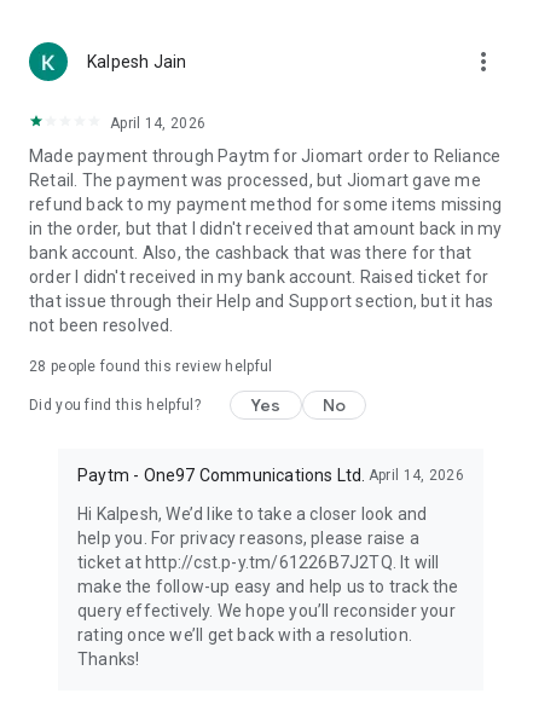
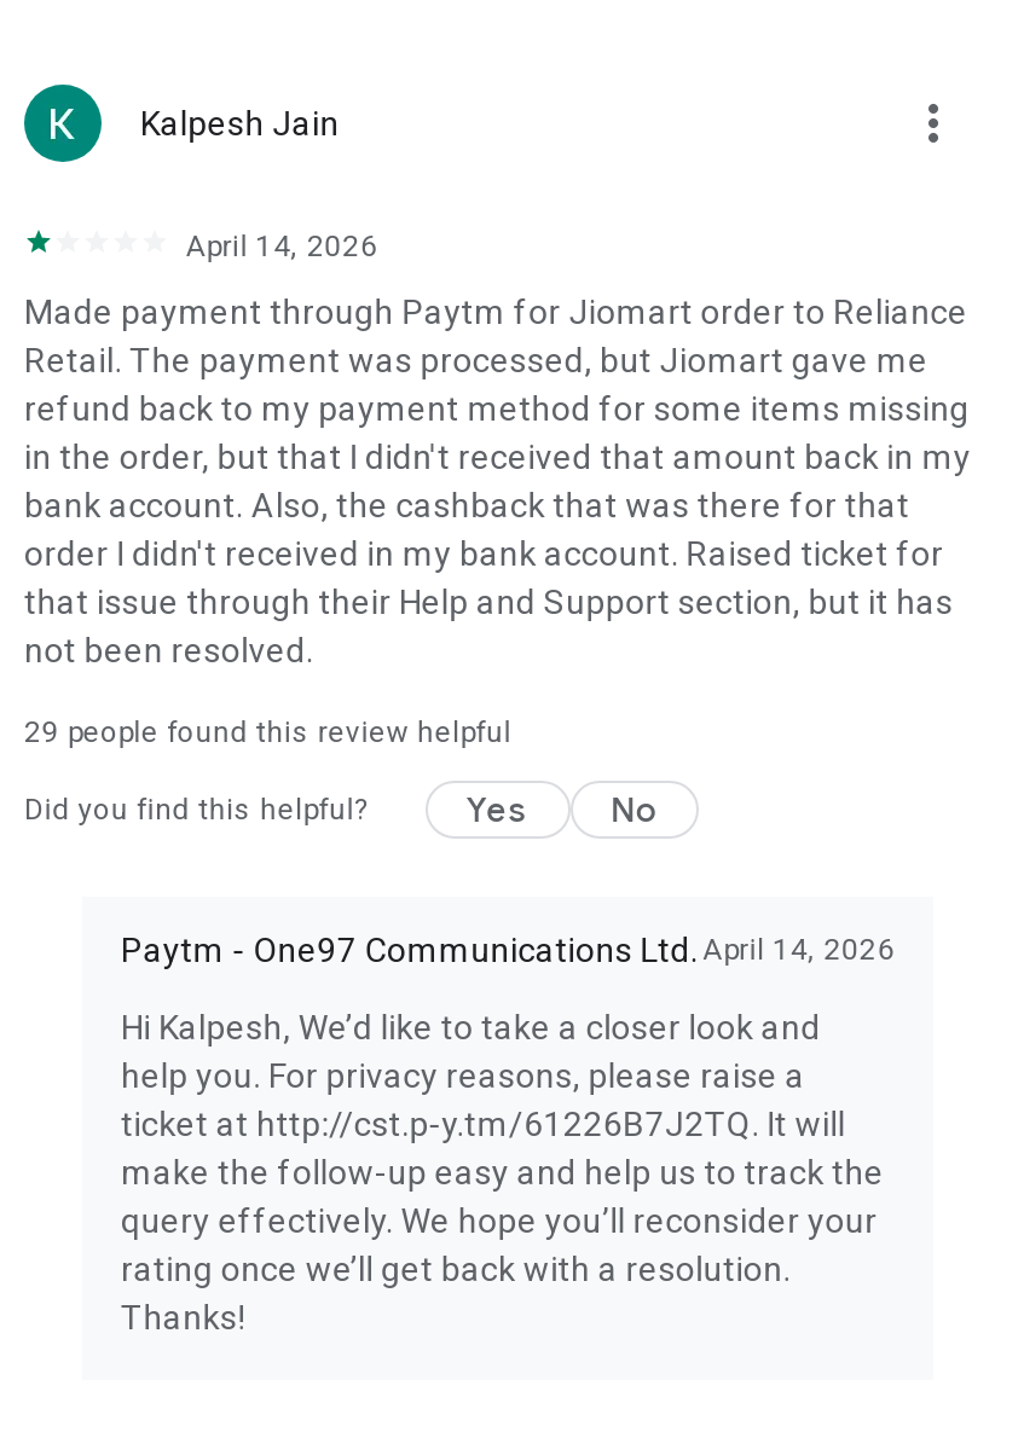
- 28 people found this review helpful
+ 29 people found this review helpful
